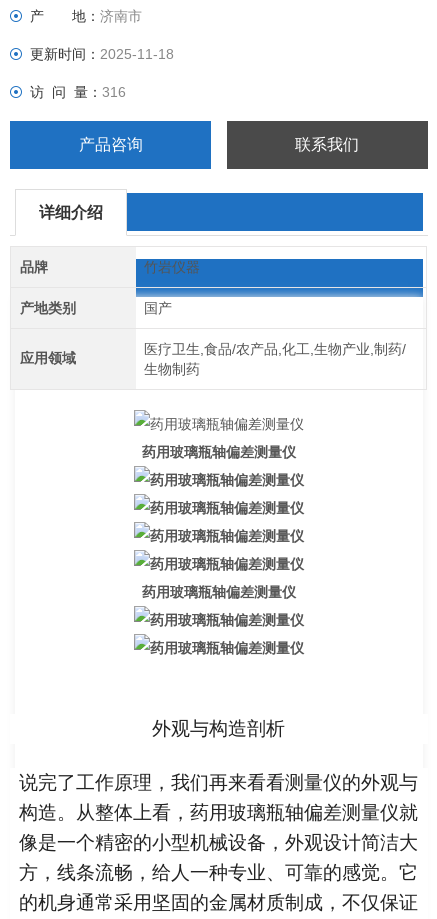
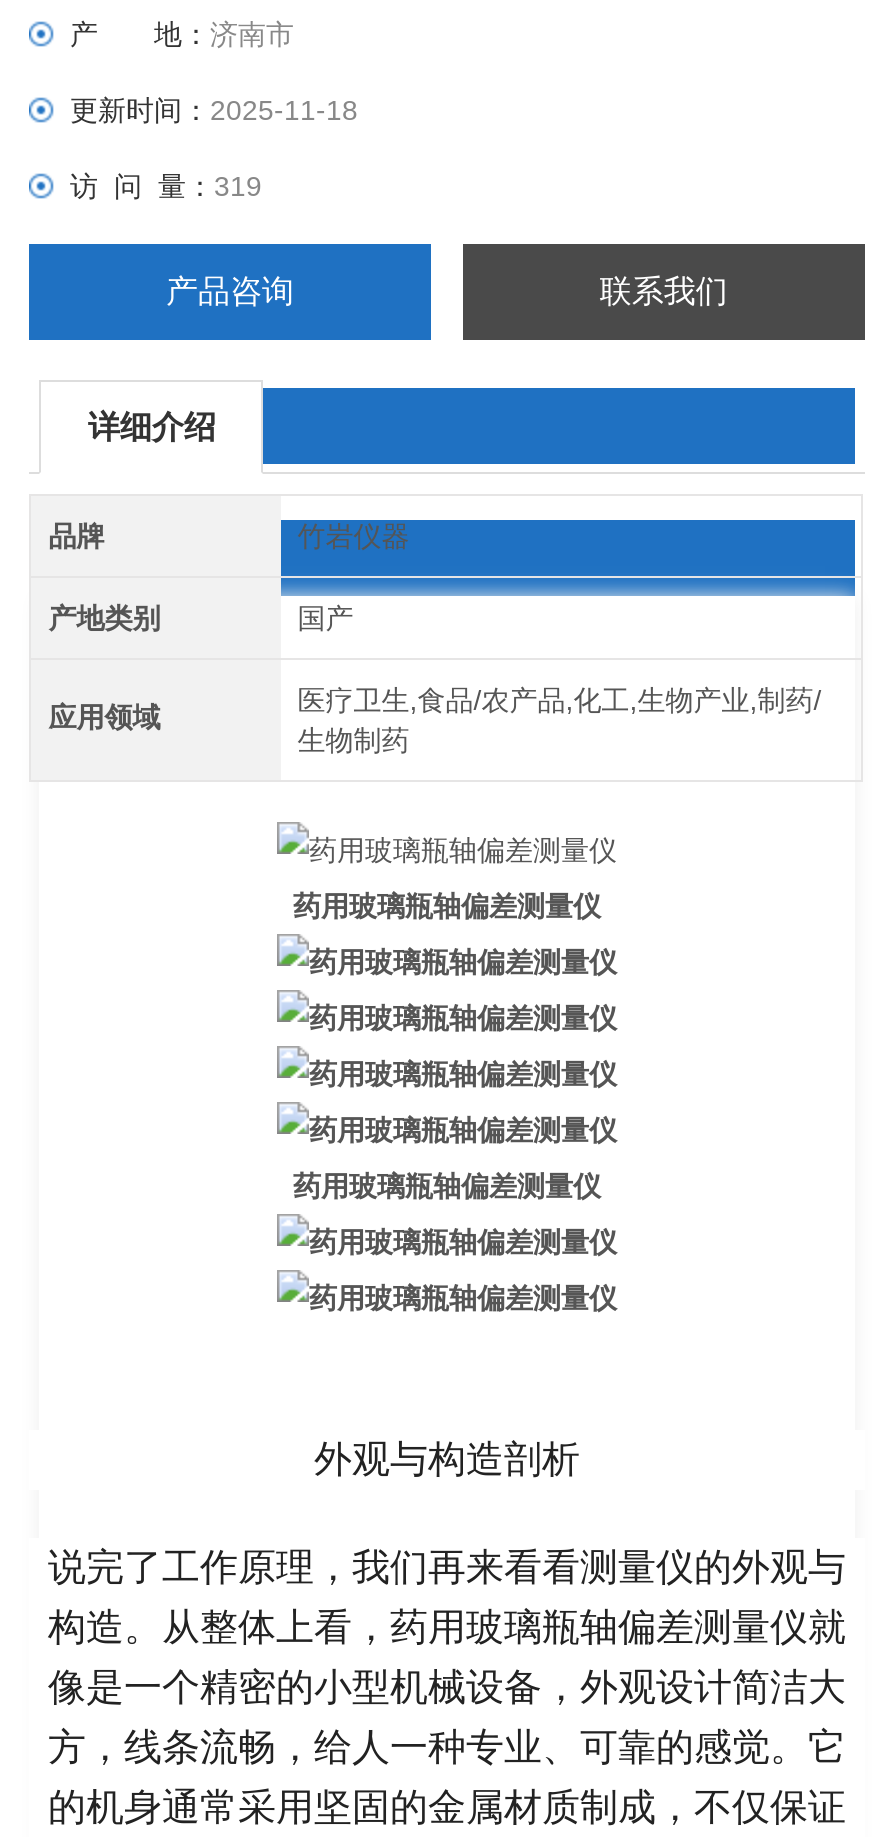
- 访 问 量：316
+ 访 问 量：319
